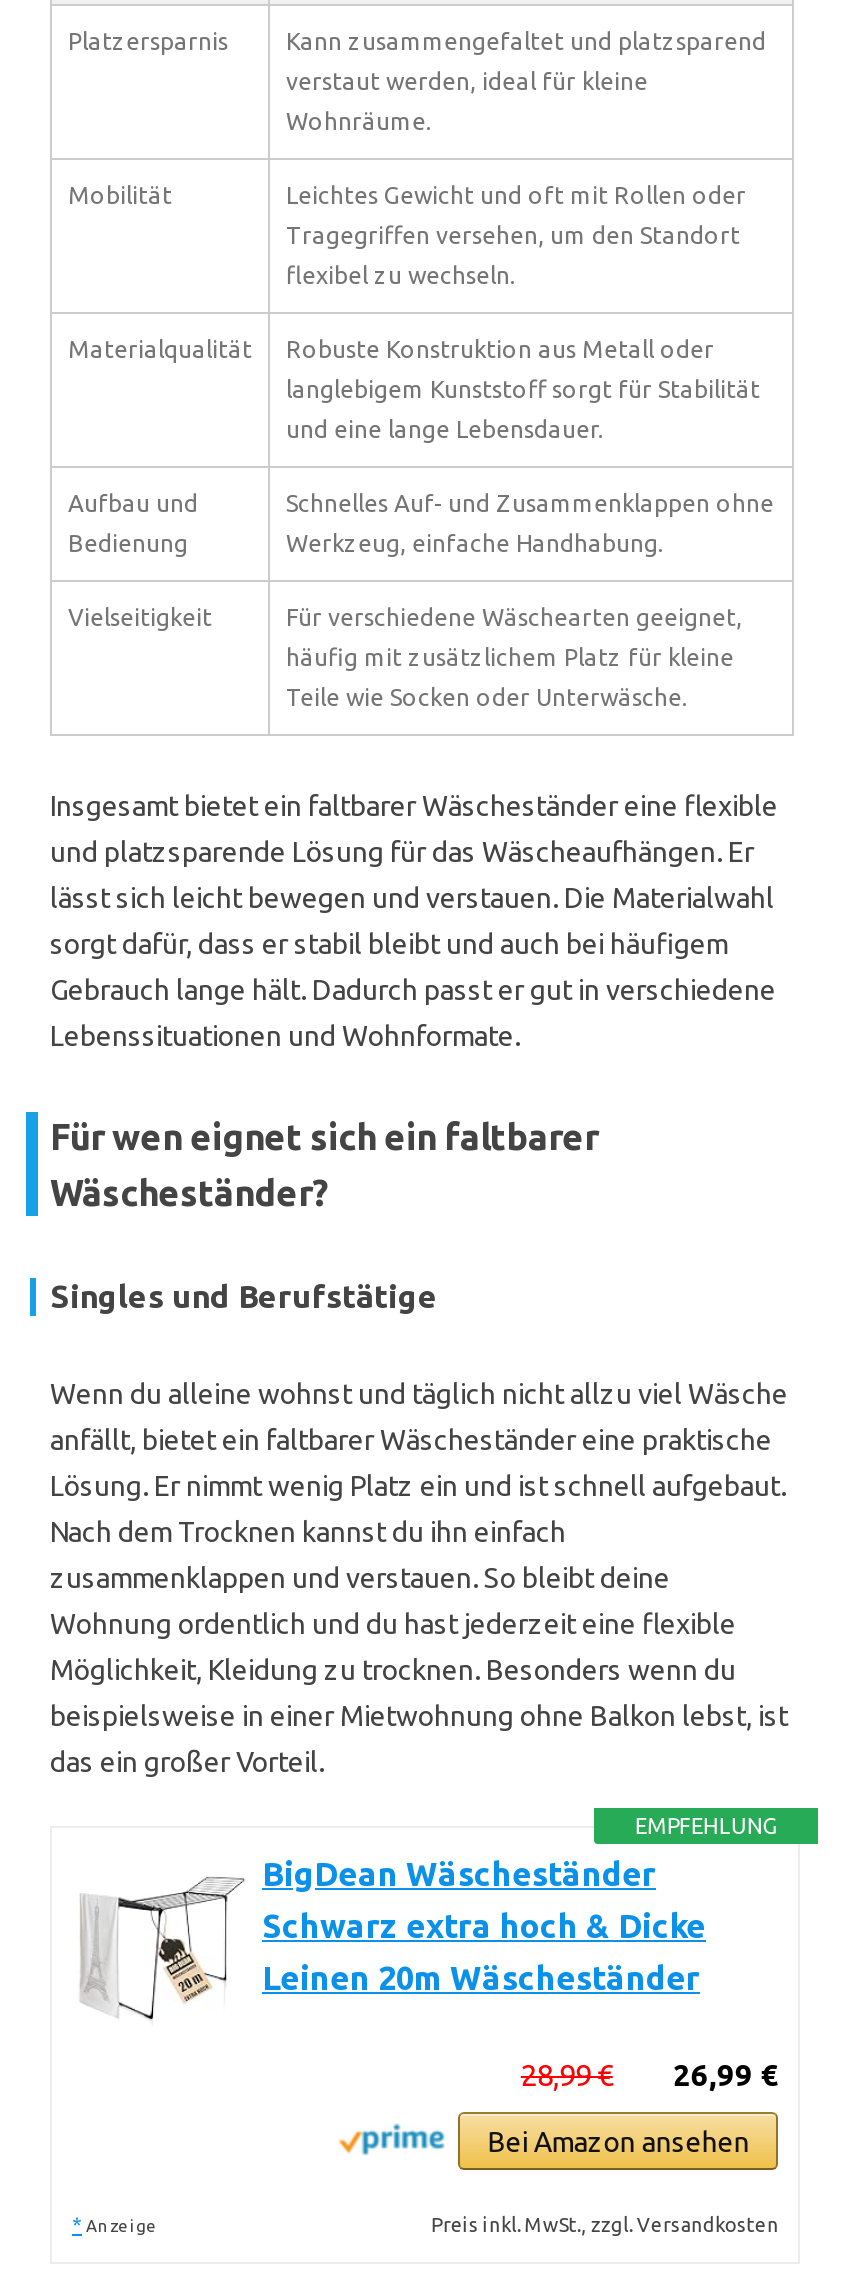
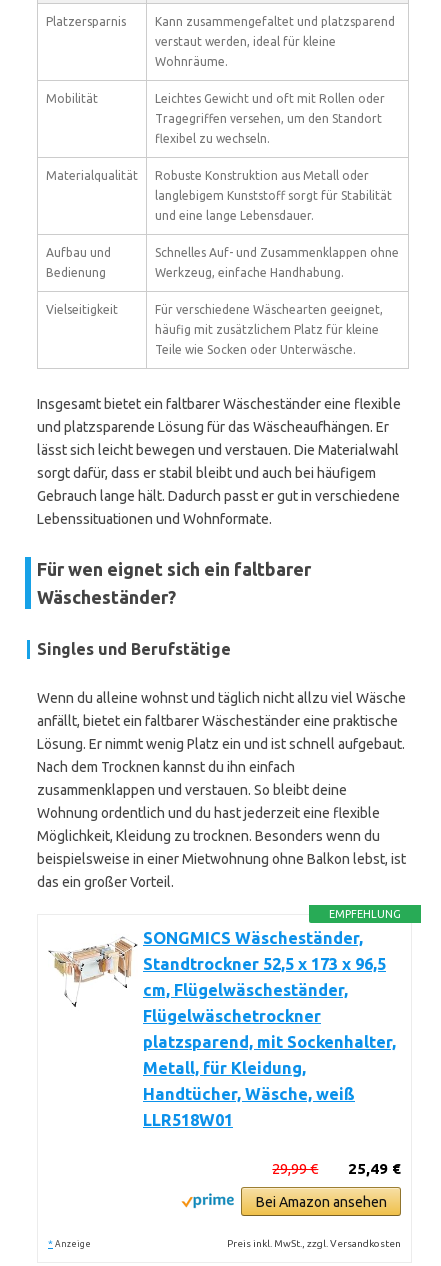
- [image]
- BigDean Wäscheständer
- Schwarz extra hoch & Dicke
- Leinen 20m Wäscheständer
+ [image]
+ SONGMICS Wäscheständer,
+ Standtrockner 52,5 x 173 x 96,5
+ cm, Flügelwäscheständer,
+ Flügelwäschetrockner
+ platzsparend, mit Sockenhalter,
+ Metall, für Kleidung,
+ Handtücher, Wäsche, weiß
+ LLR518W01

- 26,99 €
- 28,99 €
+ 25,49 €
+ 29,99 €
